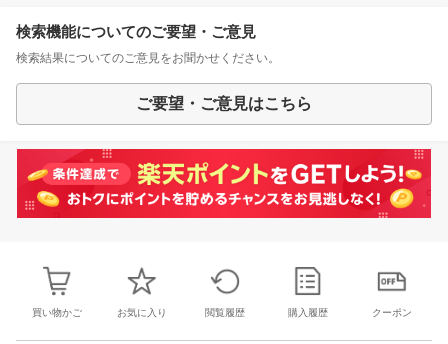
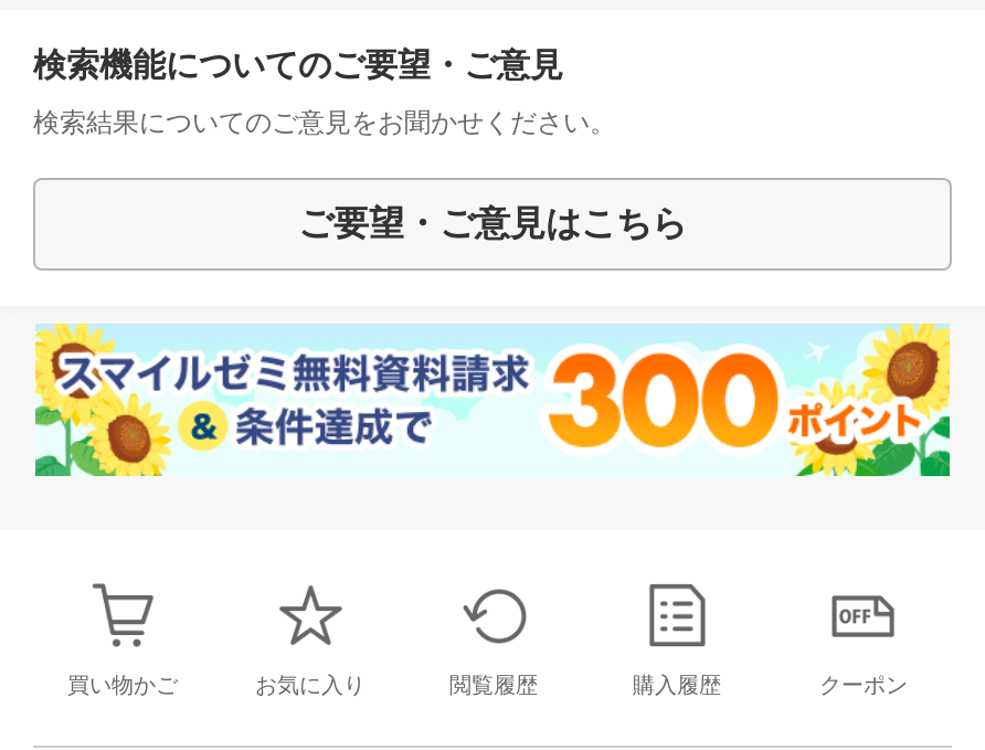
- [image]
+ [image]
